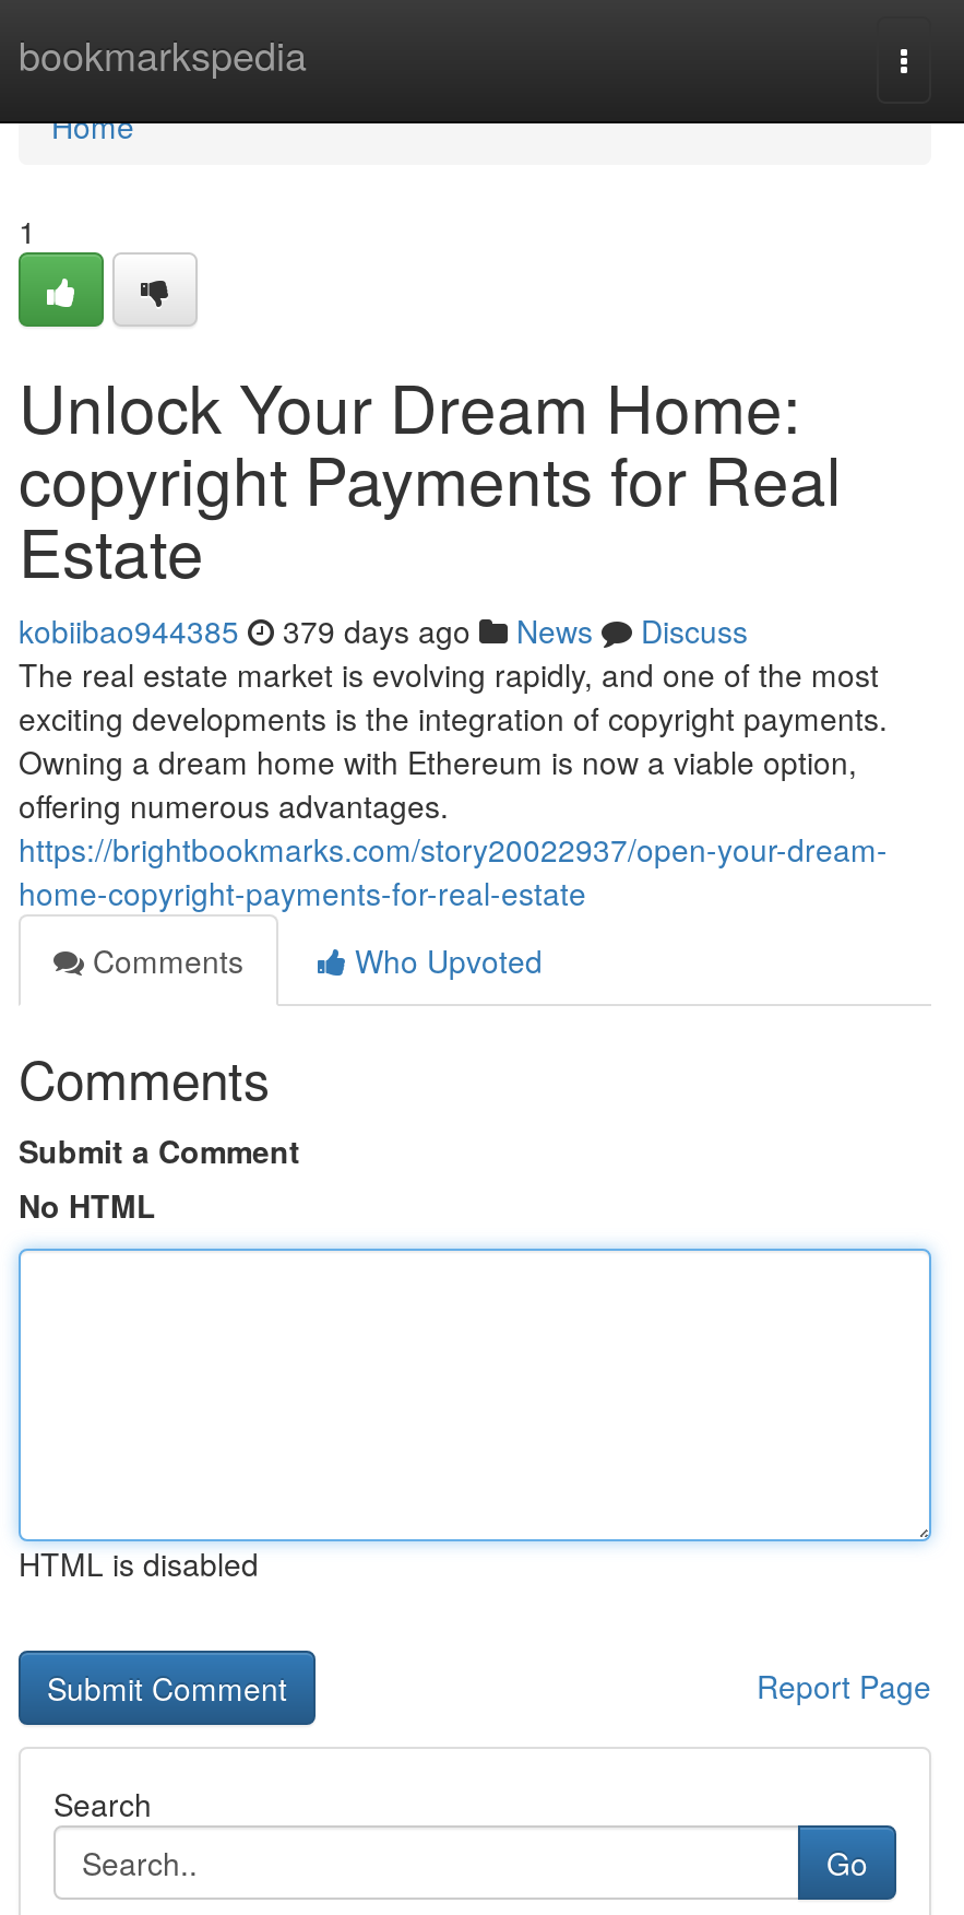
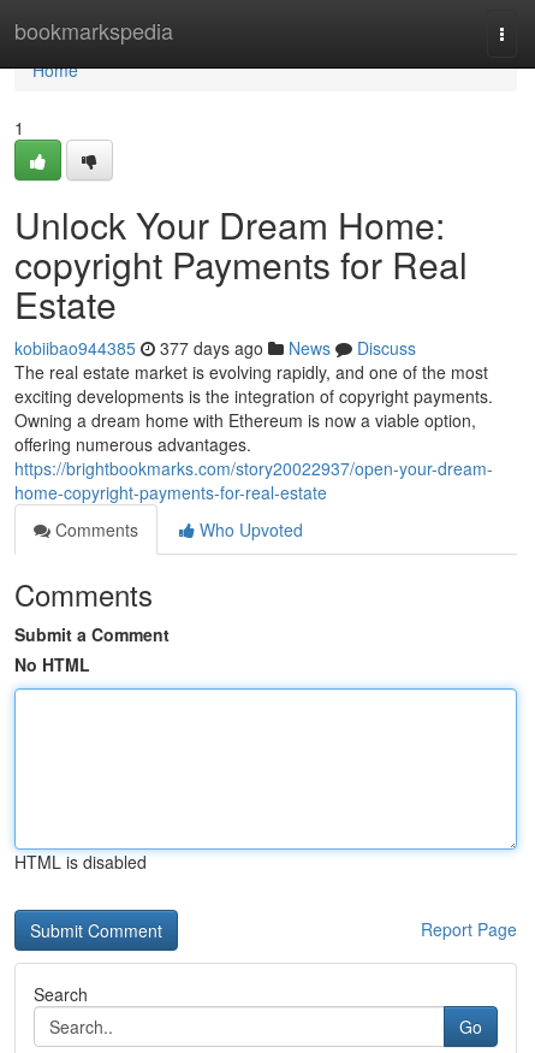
- kobiibao944385 379 days ago News Discuss
+ kobiibao944385 377 days ago News Discuss
